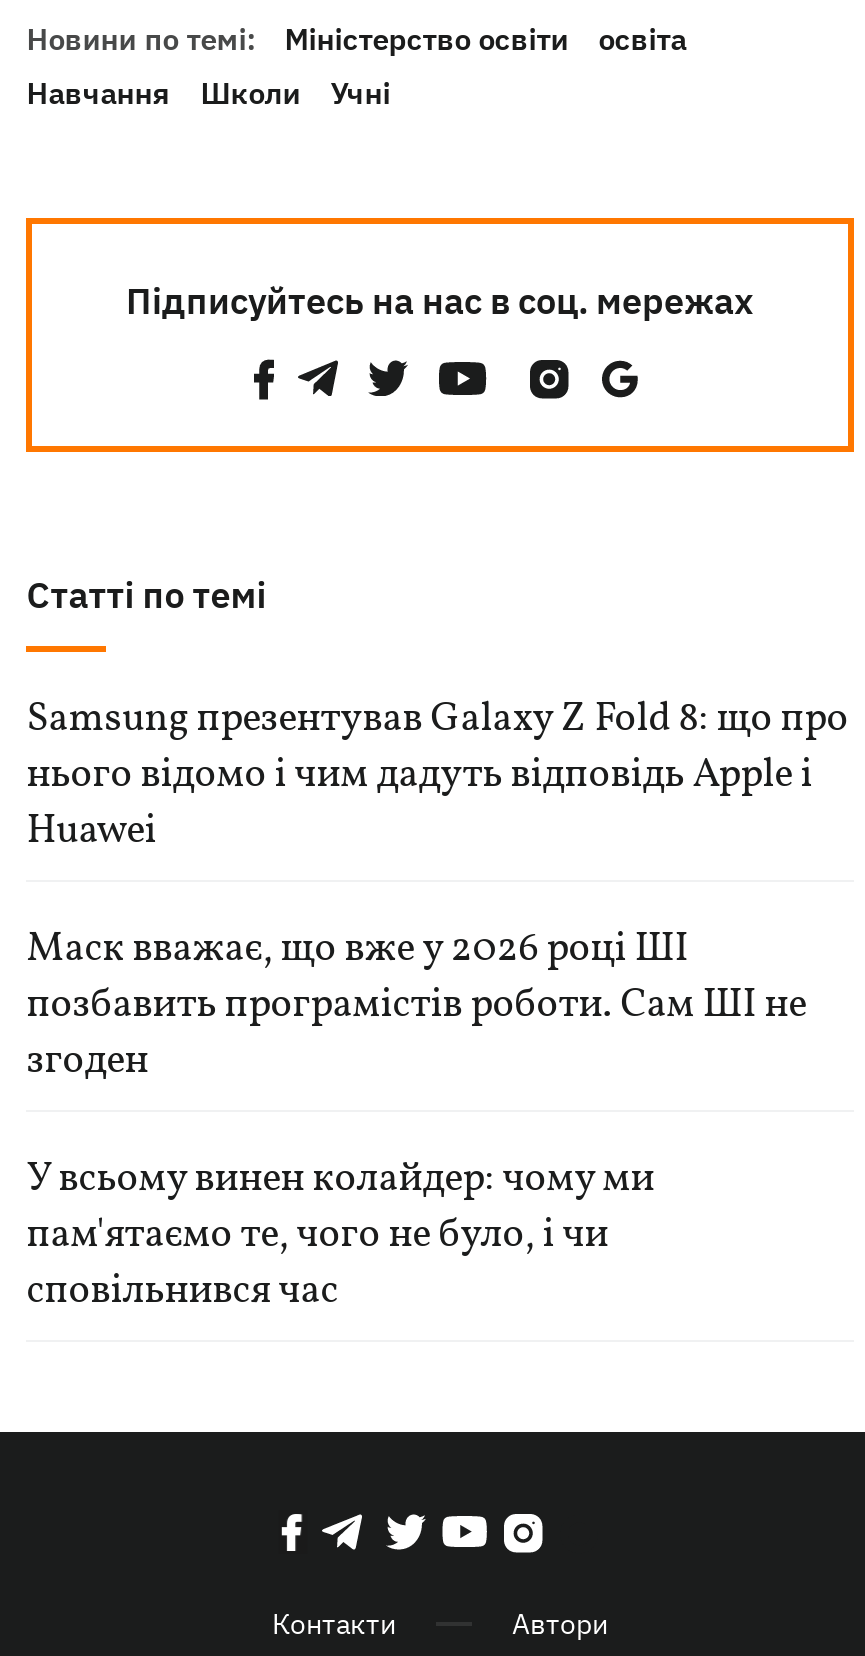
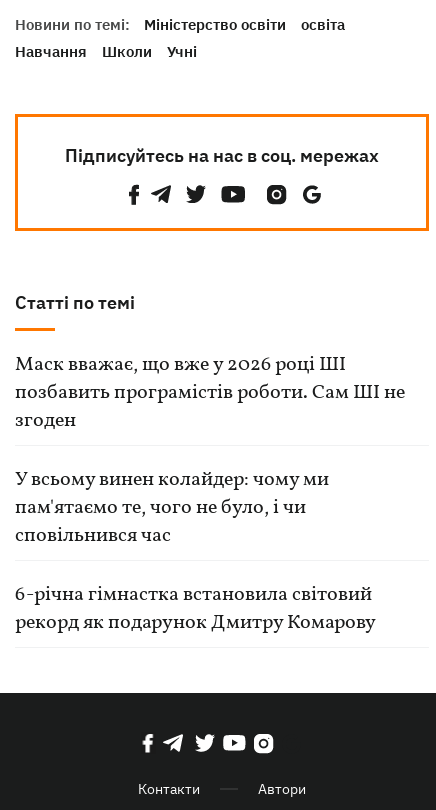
- Samsung презентував Galaxy Z Fold 8: що про
- нього відомо і чим дадуть відповідь Apple і
- Huawei

moved up: Маск вважає, що вже у 2026 році ШІ | позбавить програмістів роботи. Сам ШІ не | згоден | У всьому винен колайдер: чому ми | пам'ятаємо те, чого не було, і чи | сповільнився час

+ 6-річна гімнастка встановила світовий
+ рекорд як подарунок Дмитру Комарову
